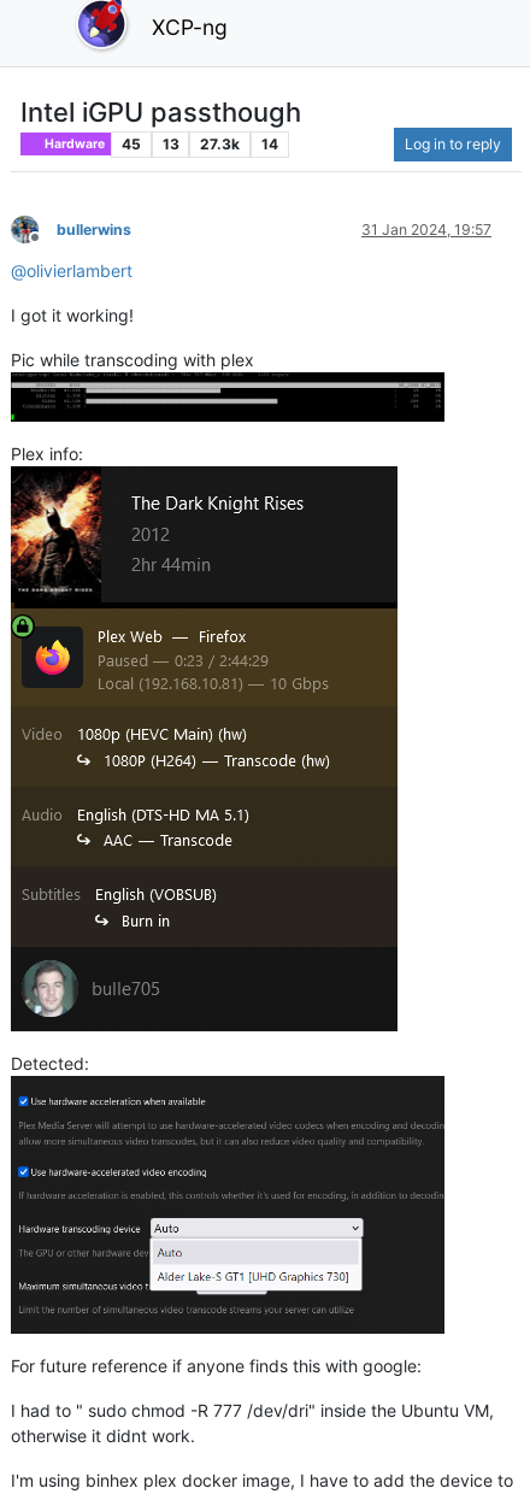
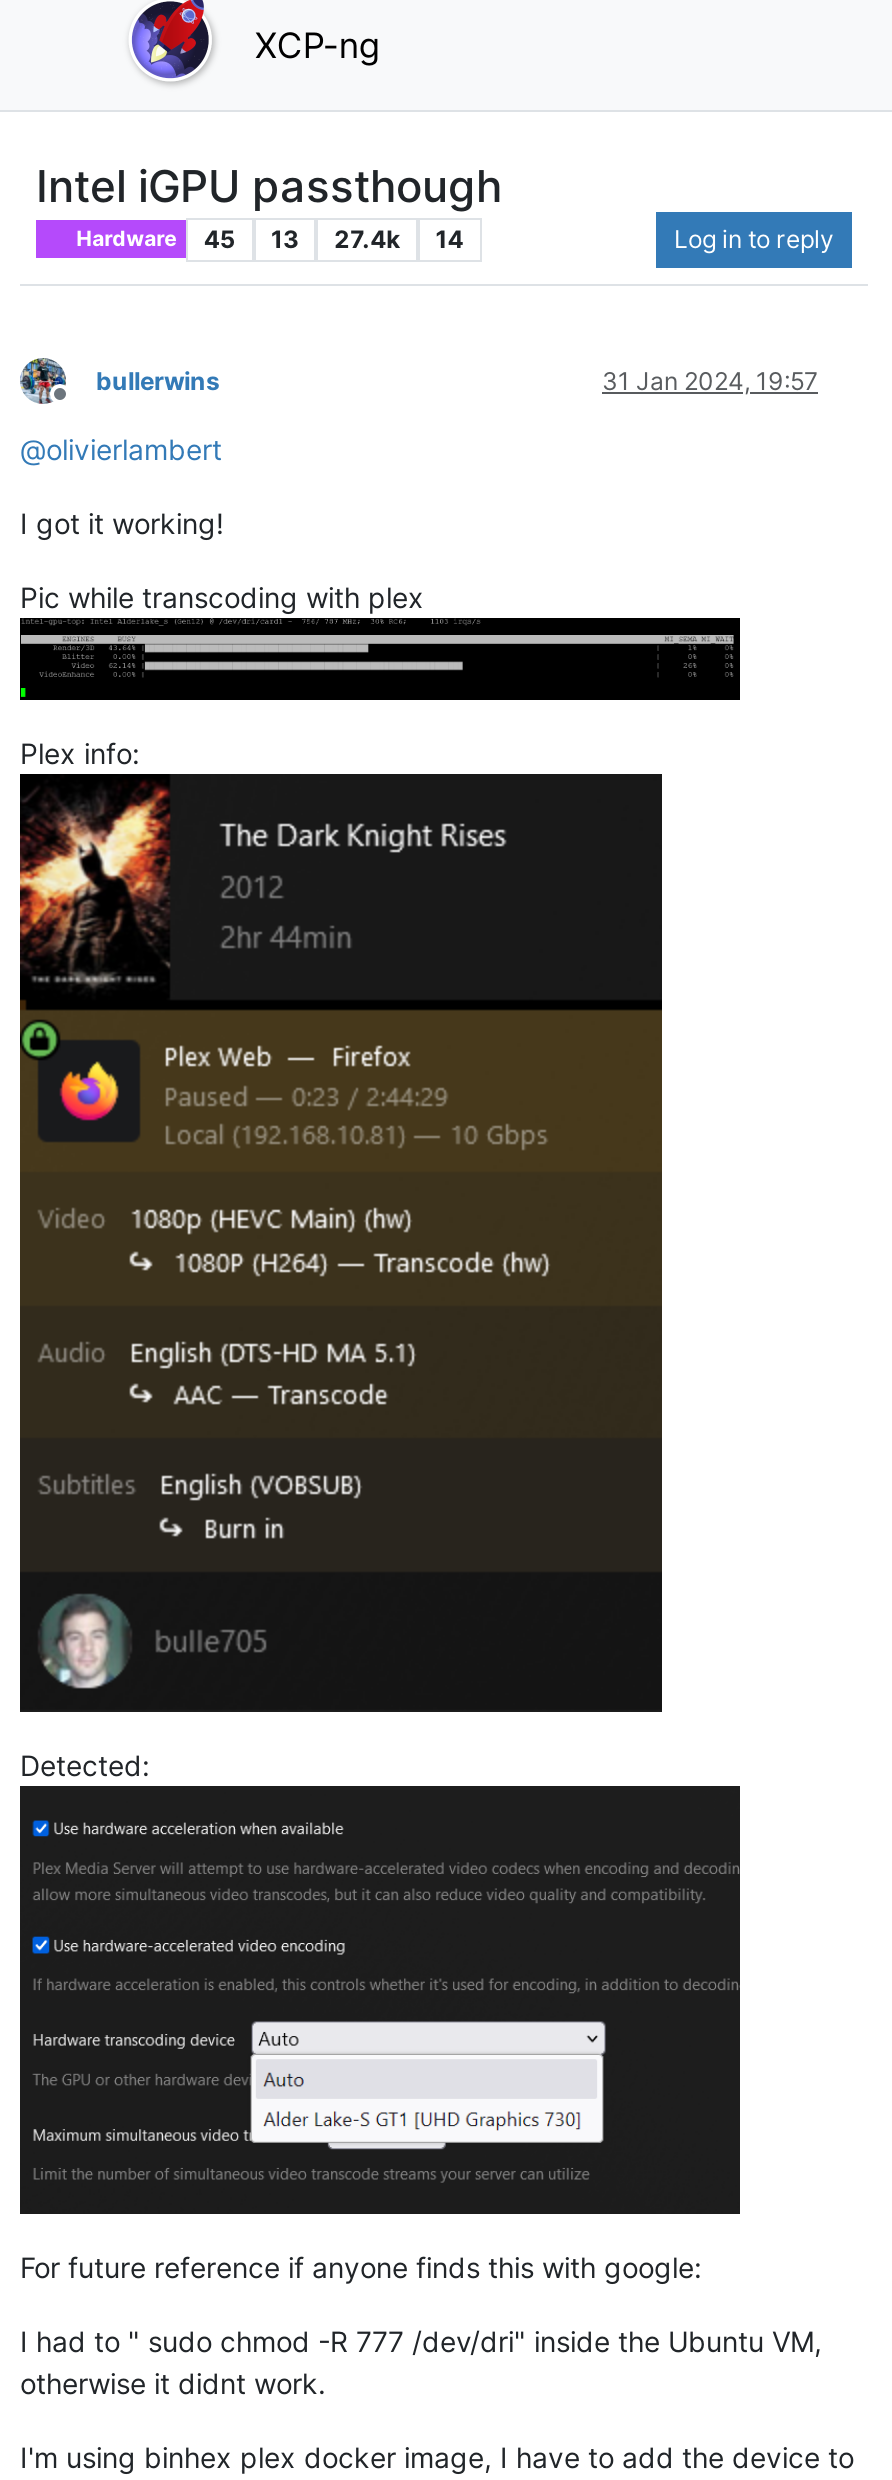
- Hardware 45 13 27.3k 14
+ Hardware 45 13 27.4k 14
